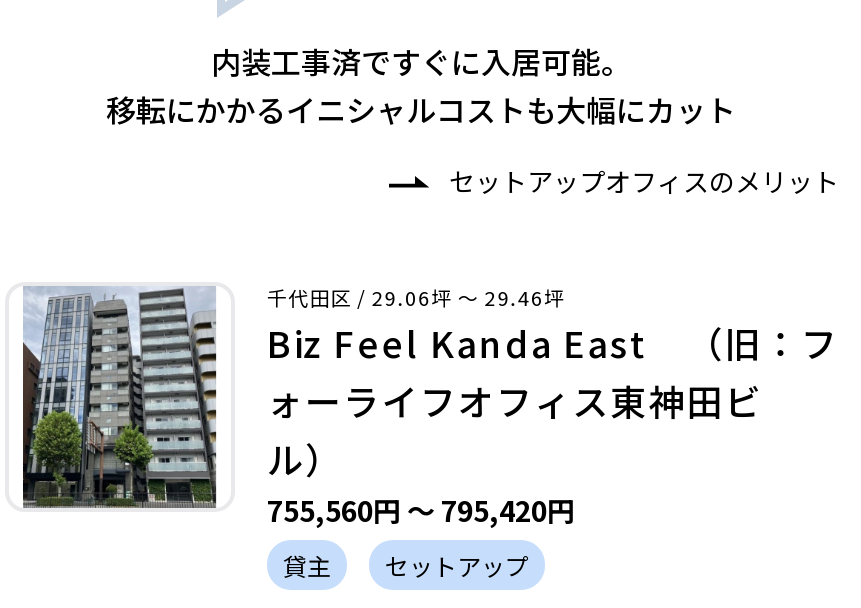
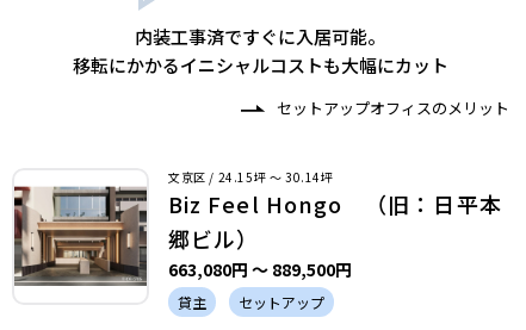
- [image]
- 千代田区 / 29.06坪 〜 29.46坪
- Biz Feel Kanda East （旧：フ
- ォーライフオフィス東神田ビ
- ル）
- 755,560円 〜 795,420円
+ [image]
+ 文京区 / 24.15坪 〜 30.14坪
+ Biz Feel Hongo （旧：日平本
+ 郷ビル）
+ 663,080円 〜 889,500円
